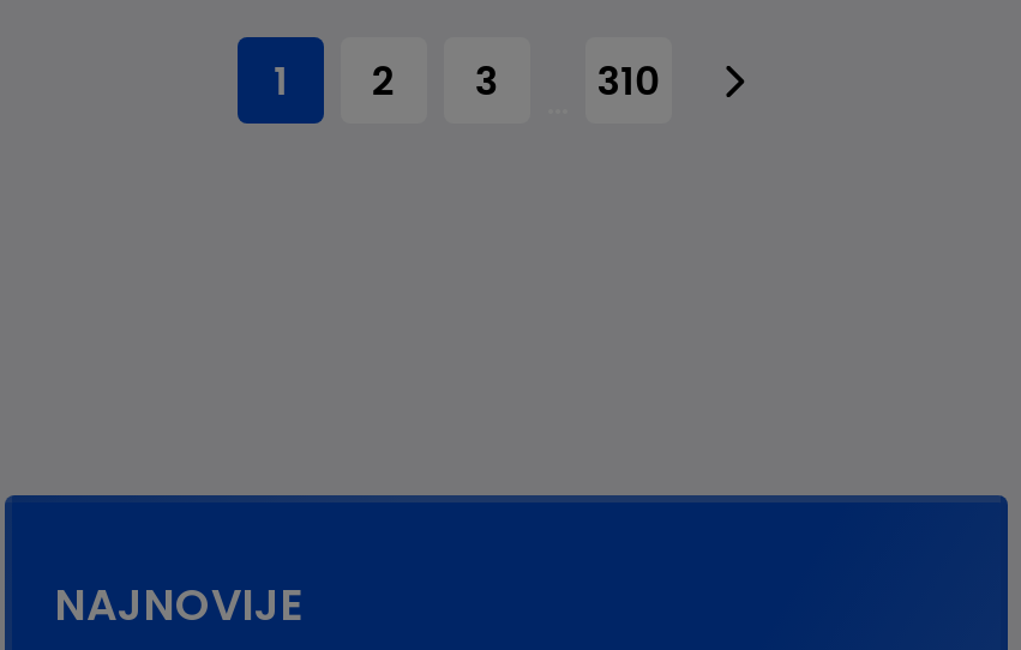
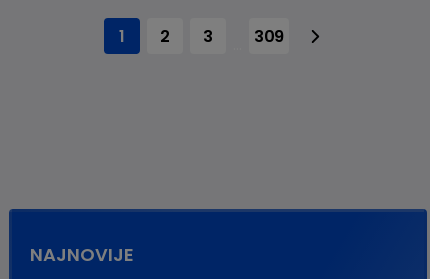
- 1 2 3 ... 310
+ 1 2 3 ... 309
